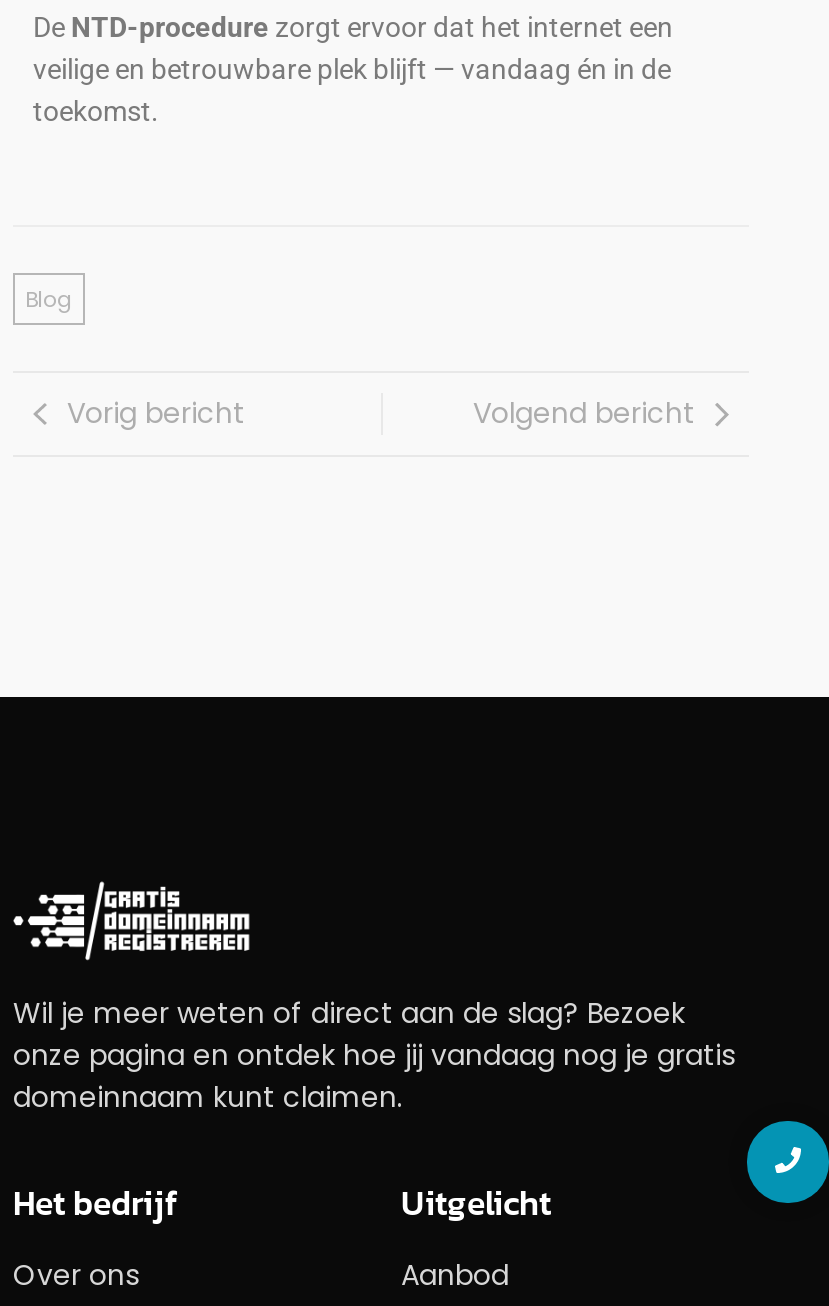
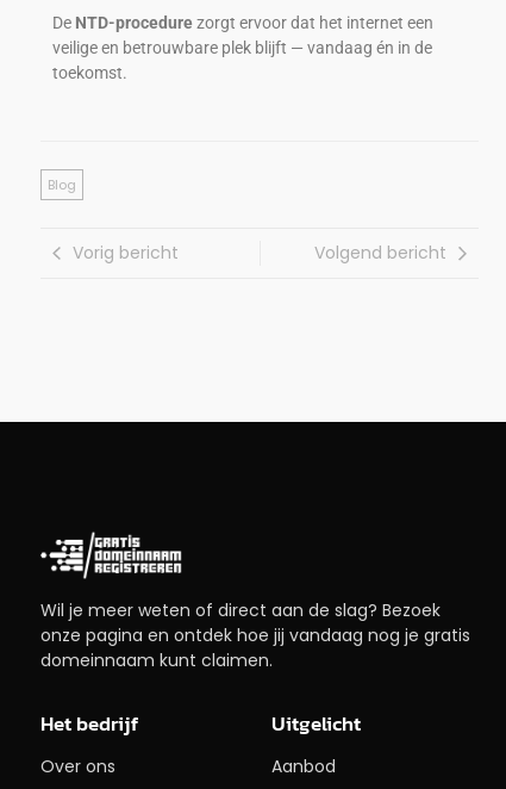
- [image]
